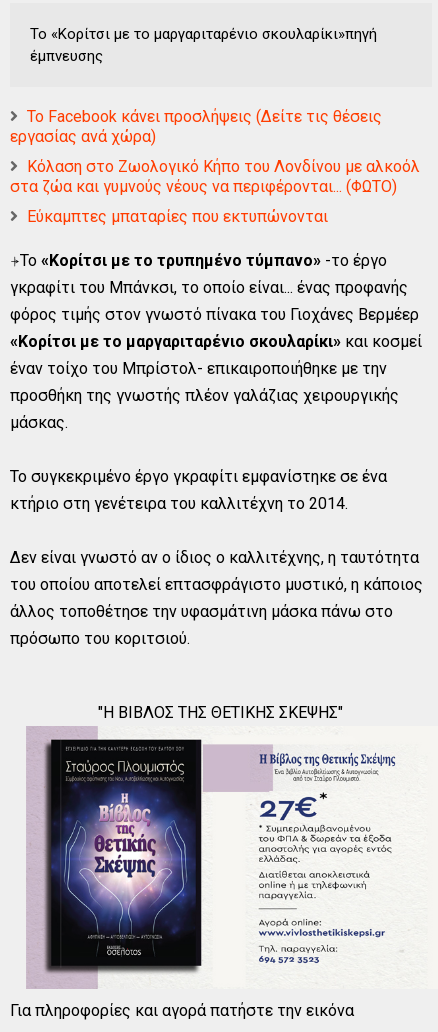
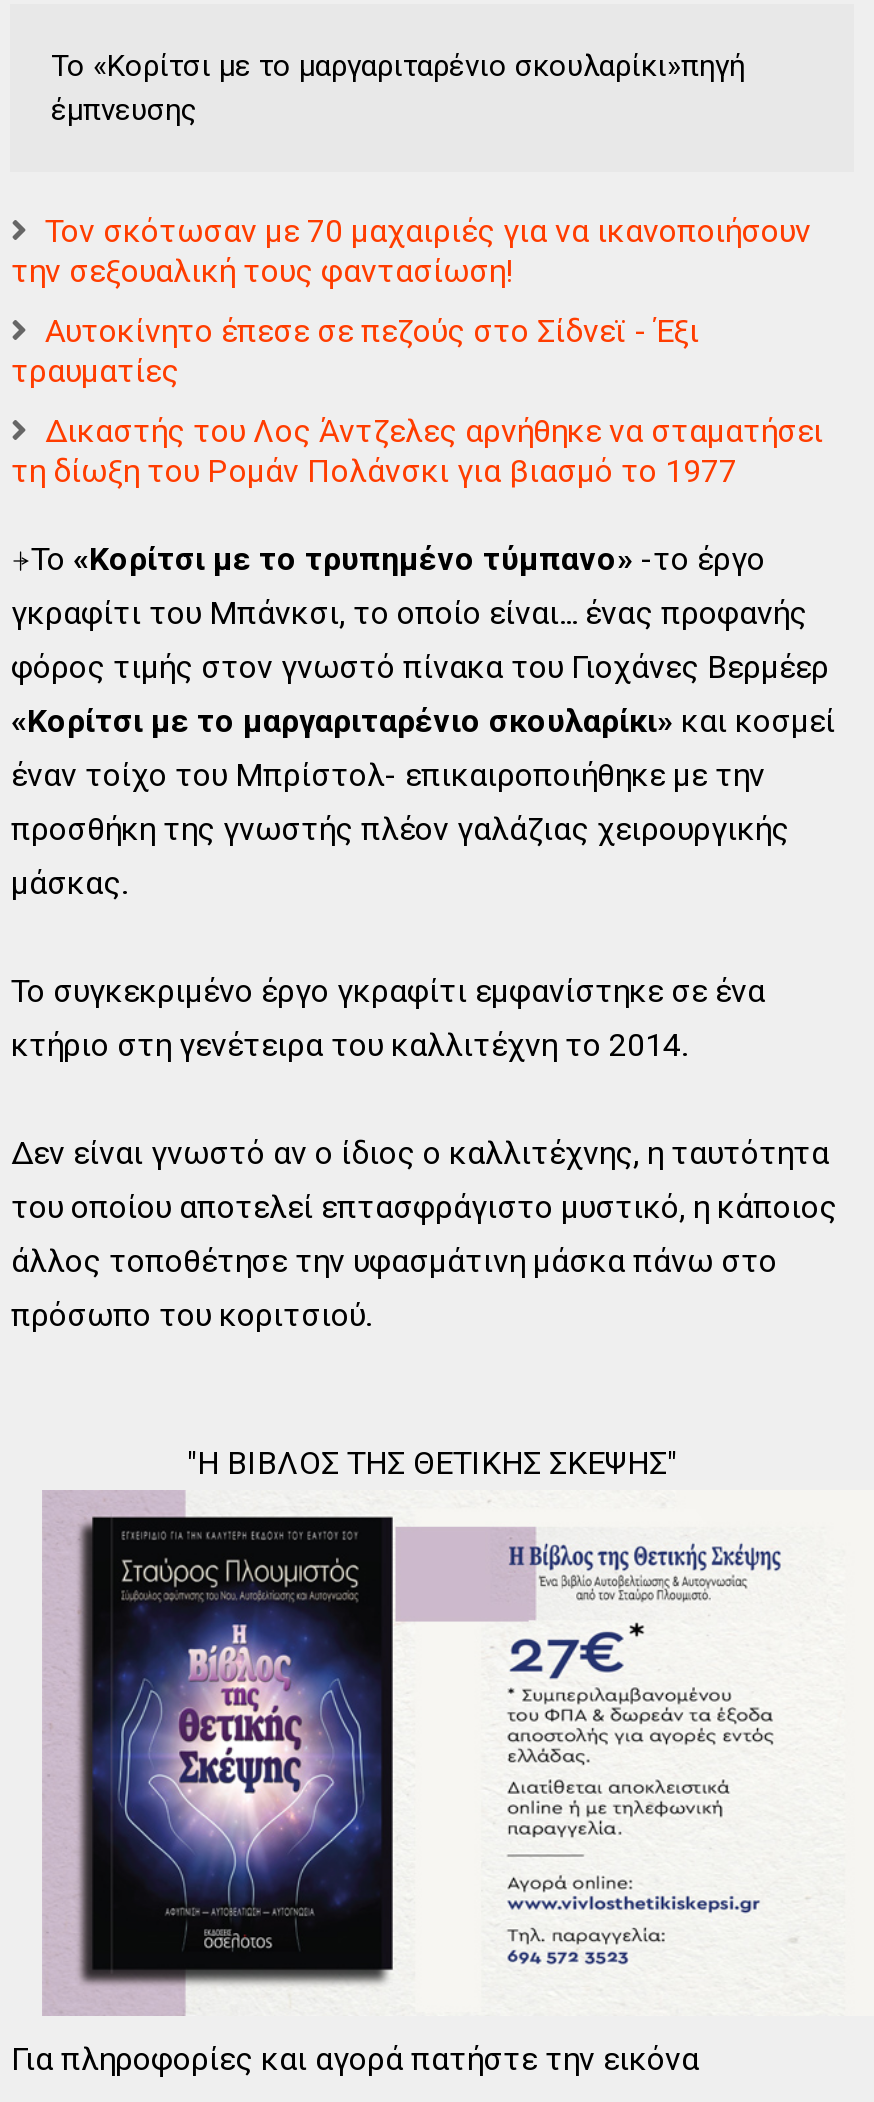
- Το Facebook κάνει προσλήψεις (Δείτε τις θέσεις
- εργασίας ανά χώρα)
+ Τον σκότωσαν με 70 μαχαιριές για να ικανοποιήσουν
+ την σεξουαλική τους φαντασίωση!

- Κόλαση στο Ζωολογικό Κήπο του Λονδίνου με αλκοόλ
- στα ζώα και γυμνούς νέους να περιφέρονται... (ΦΩΤΟ)
+ Αυτοκίνητο έπεσε σε πεζούς στο Σίδνεϊ - Έξι
+ τραυματίες

- Εύκαμπτες μπαταρίες που εκτυπώνονται
+ Δικαστής του Λος Άντζελες αρνήθηκε να σταματήσει
+ τη δίωξη του Ρομάν Πολάνσκι για βιασμό το 1977
